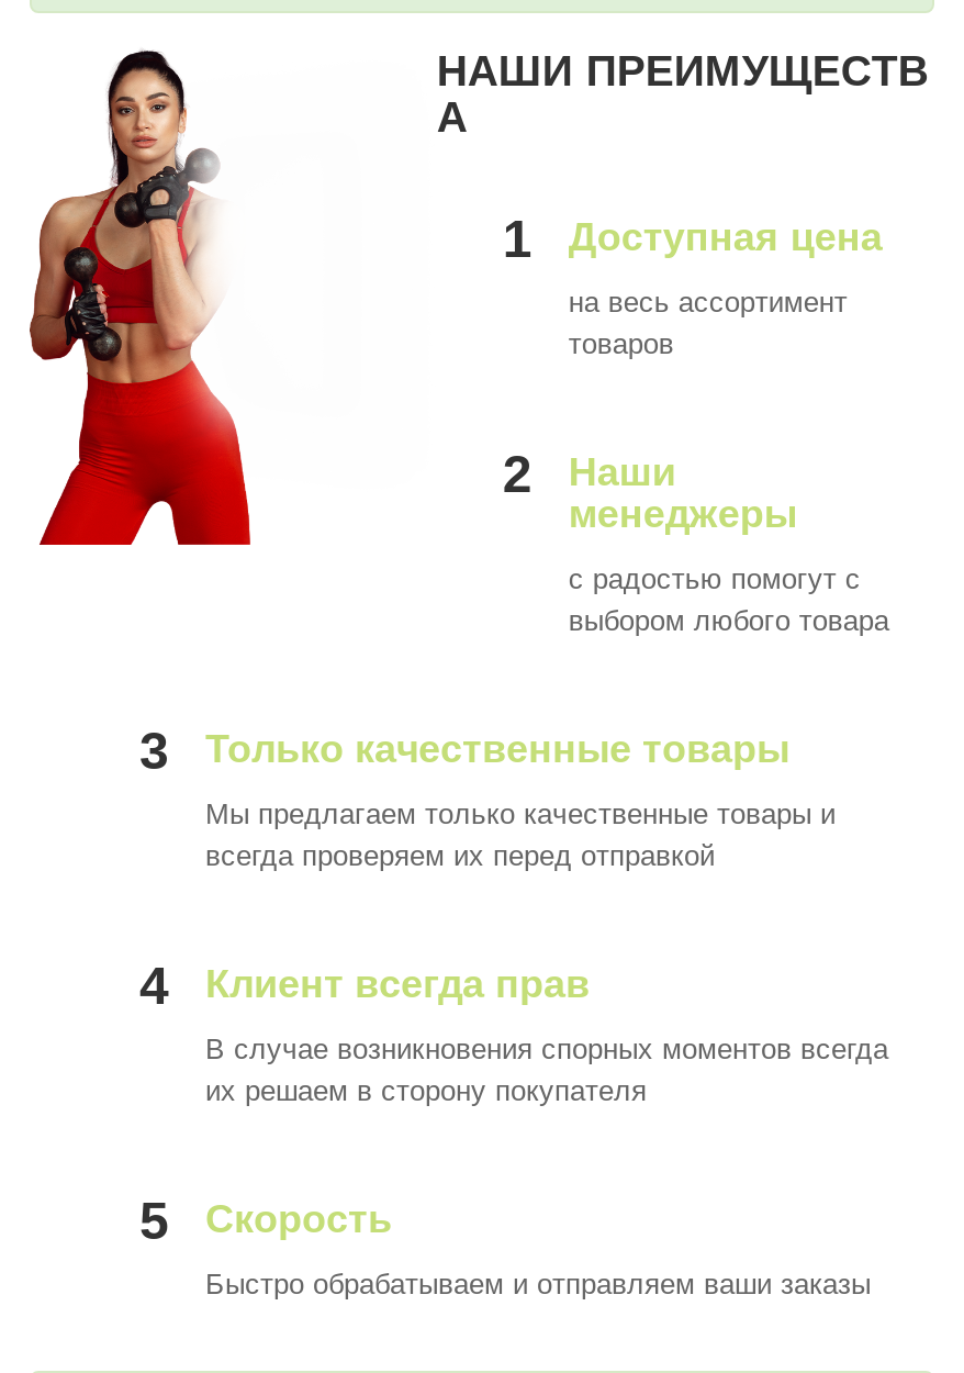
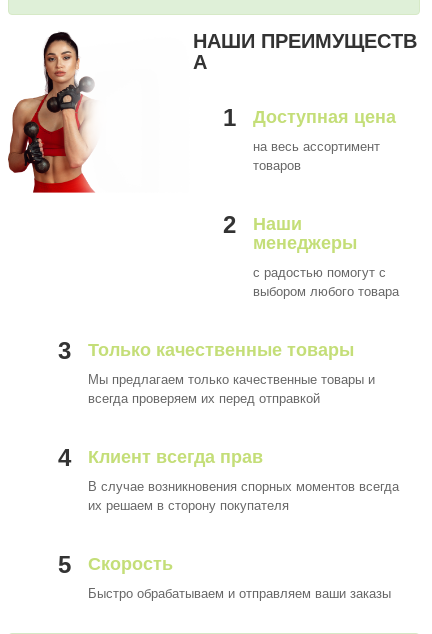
- [image]
